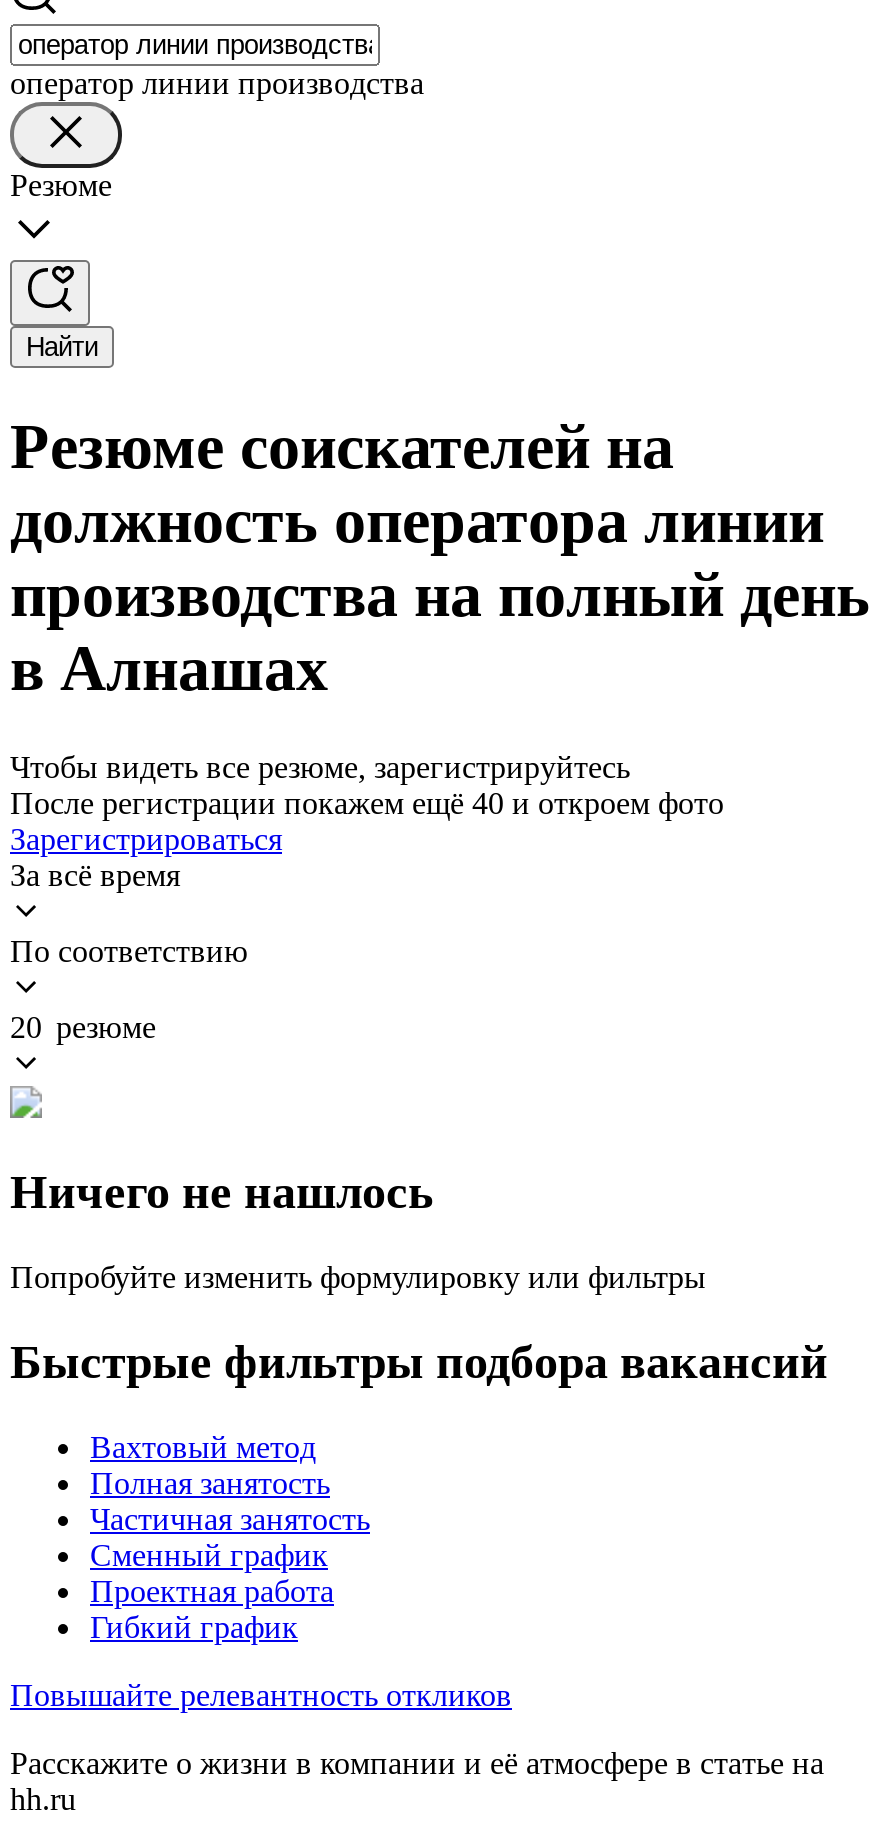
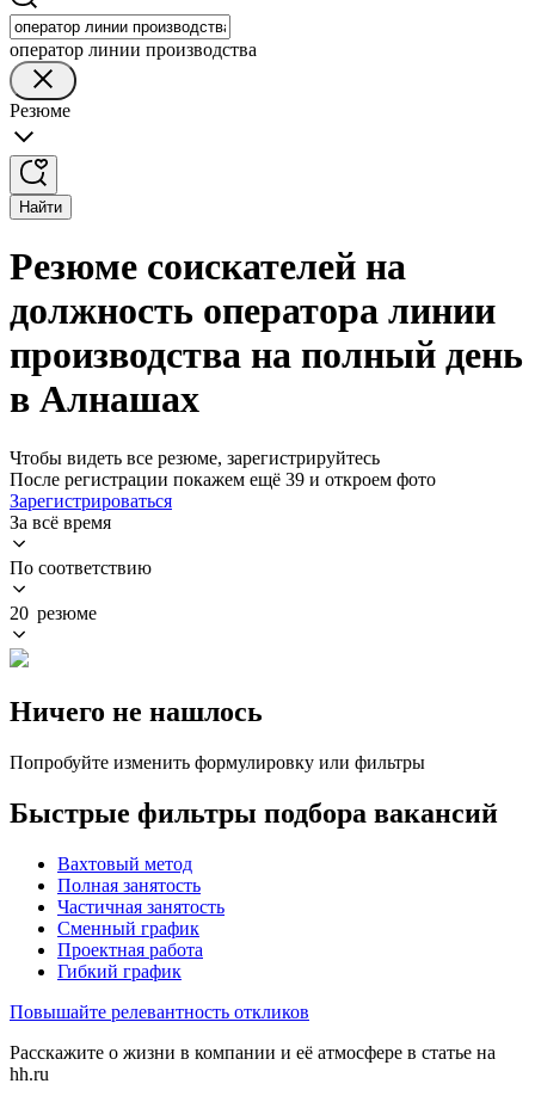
- После регистрации покажем ещё 40 и откроем фото
+ После регистрации покажем ещё 39 и откроем фото
